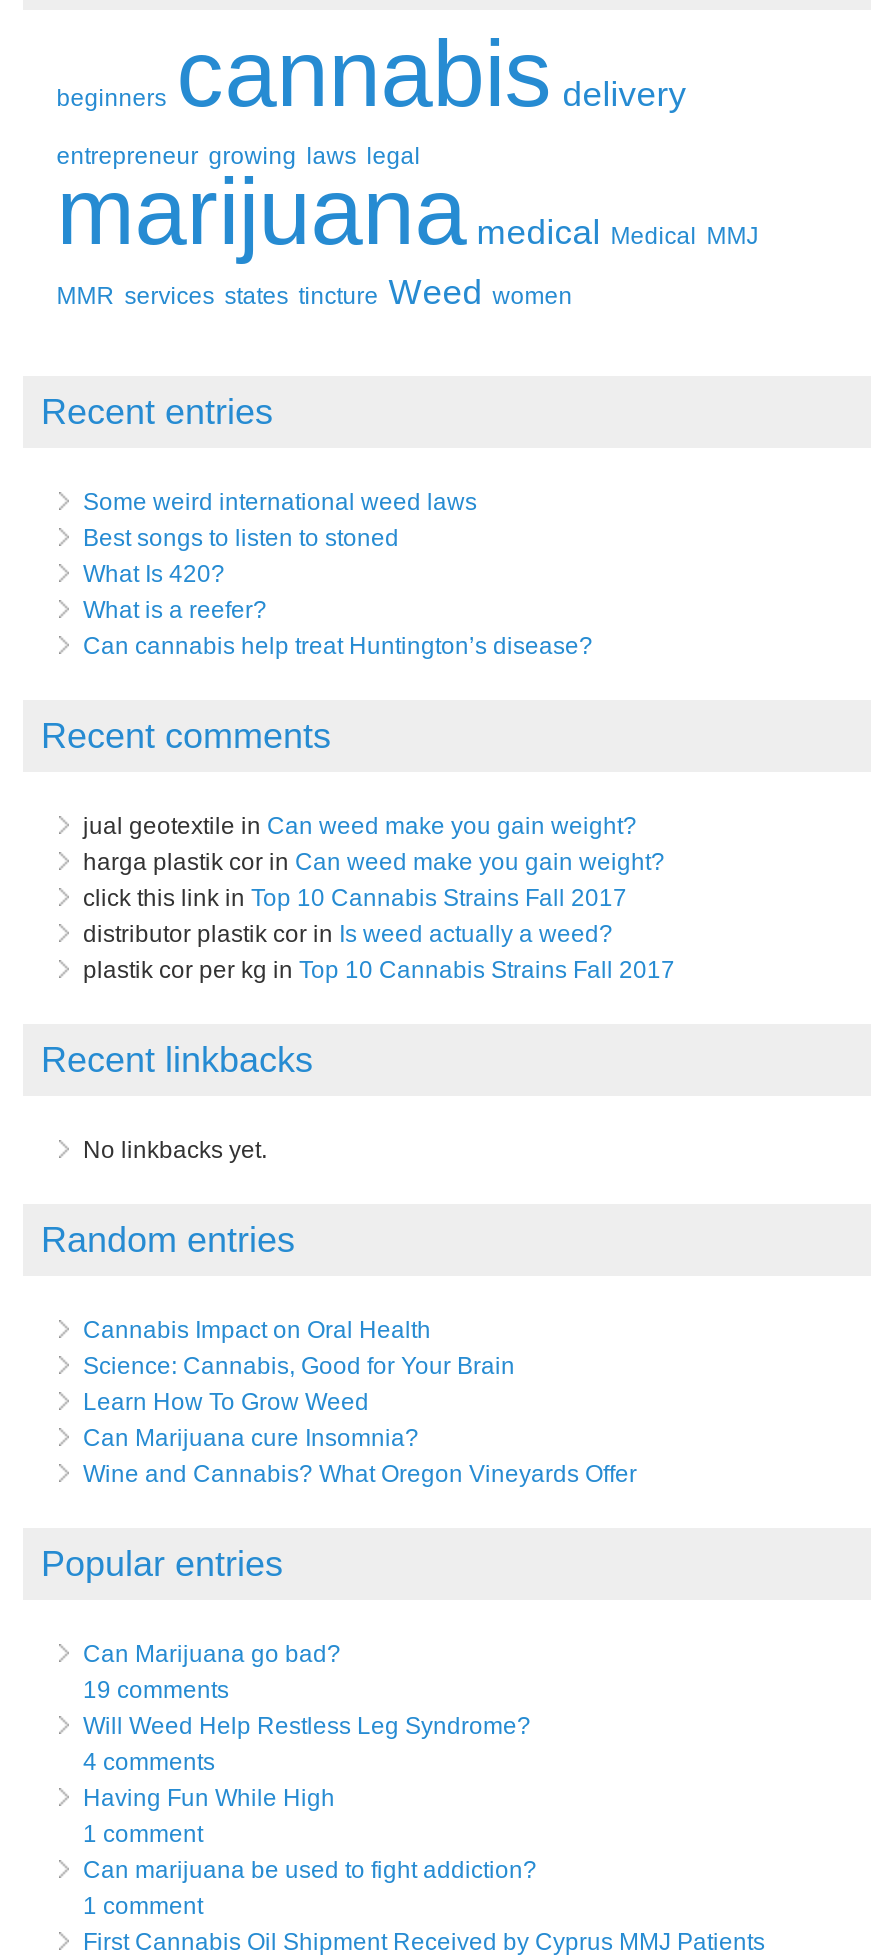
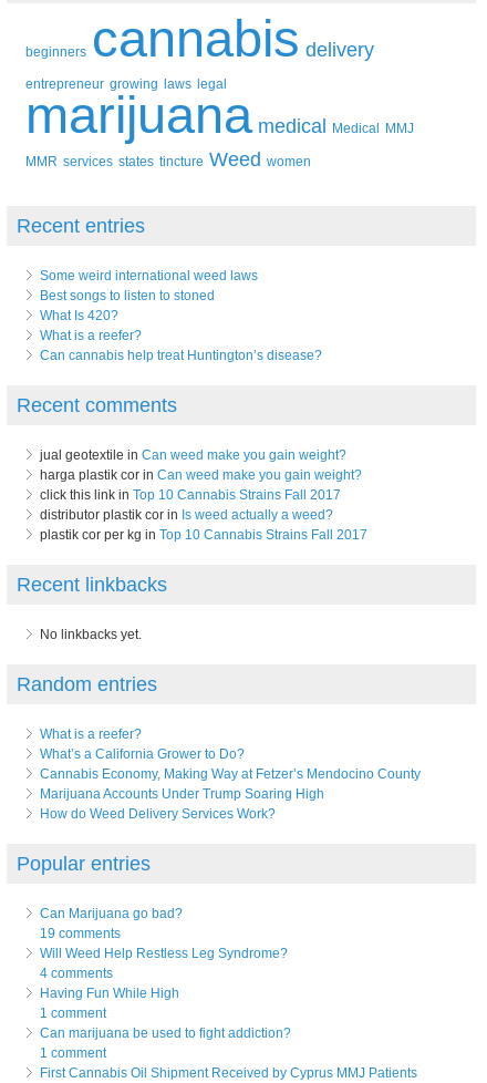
- Cannabis Impact on Oral Health
- Science: Cannabis, Good for Your Brain
- Learn How To Grow Weed
- Can Marijuana cure Insomnia?
- Wine and Cannabis? What Oregon Vineyards Offer
+ What is a reefer?
+ What’s a California Grower to Do?
+ Cannabis Economy, Making Way at Fetzer’s Mendocino County
+ Marijuana Accounts Under Trump Soaring High
+ How do Weed Delivery Services Work?
